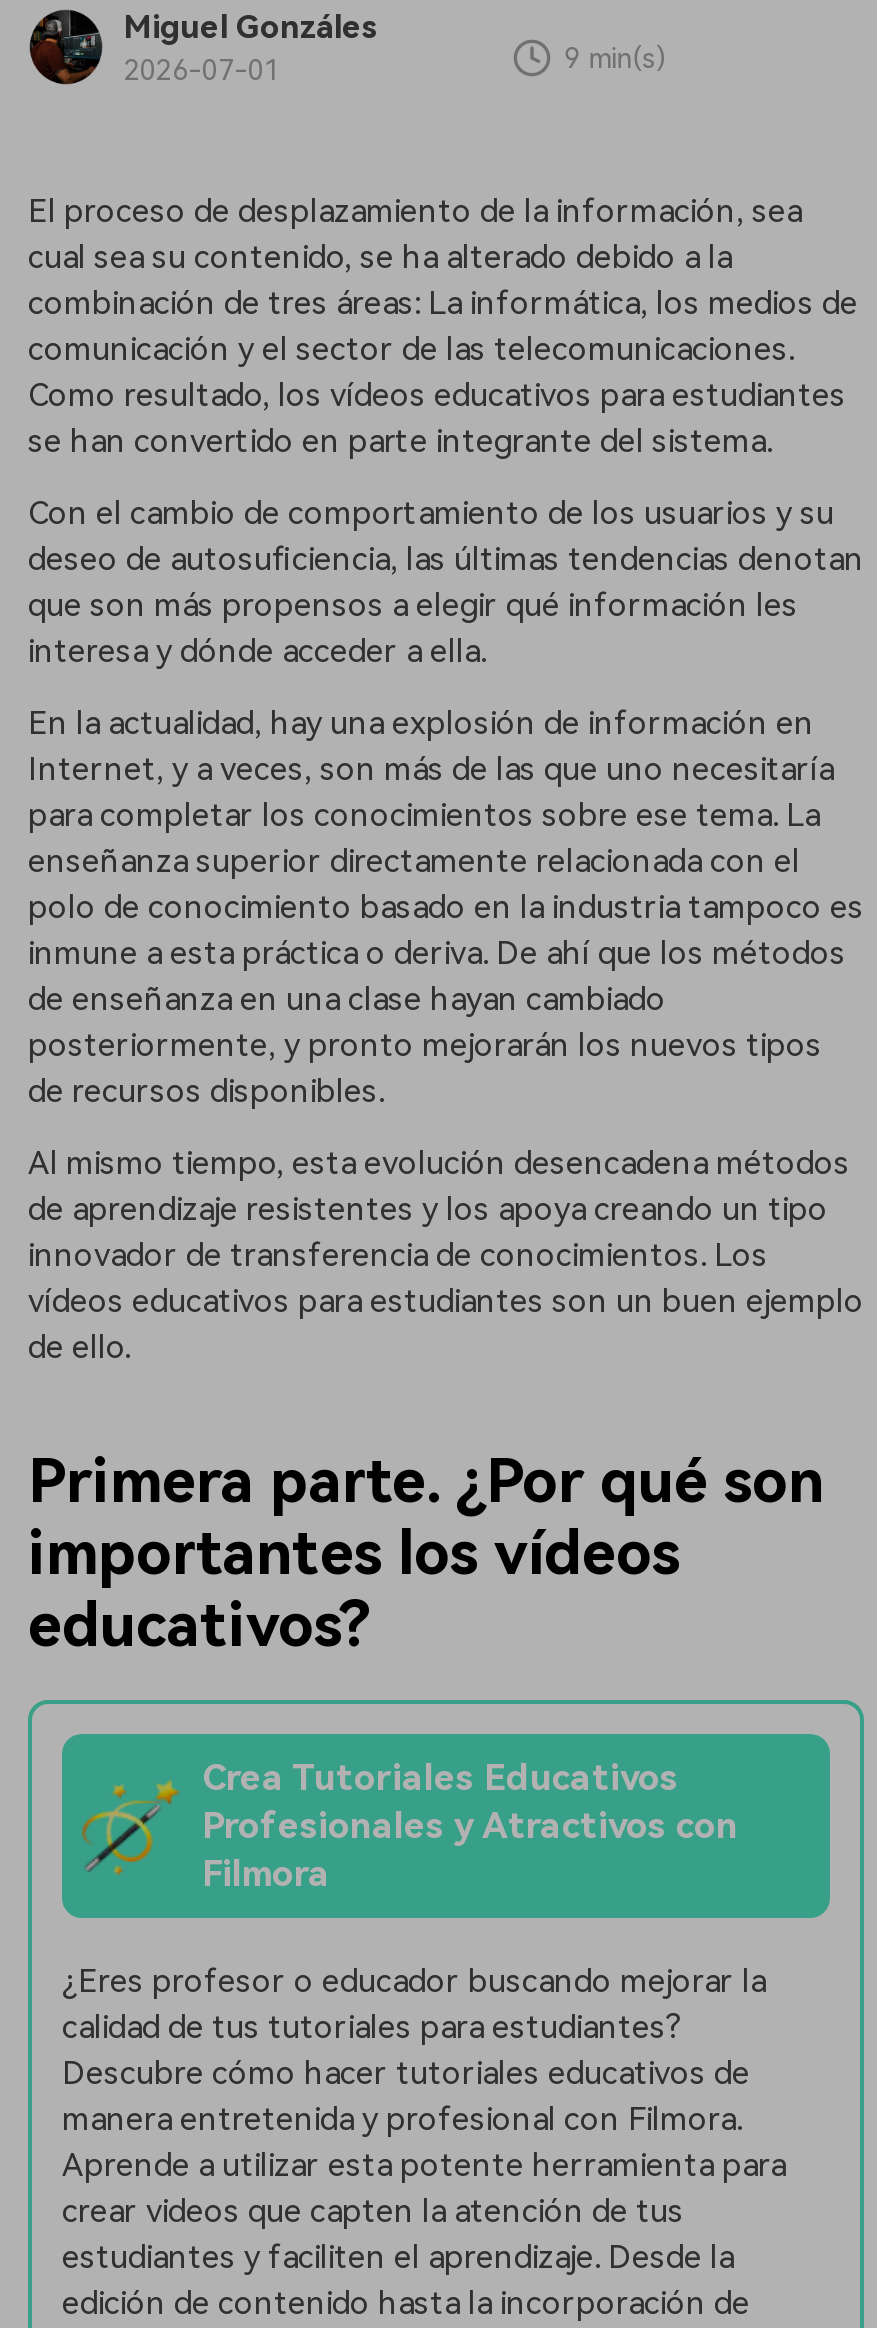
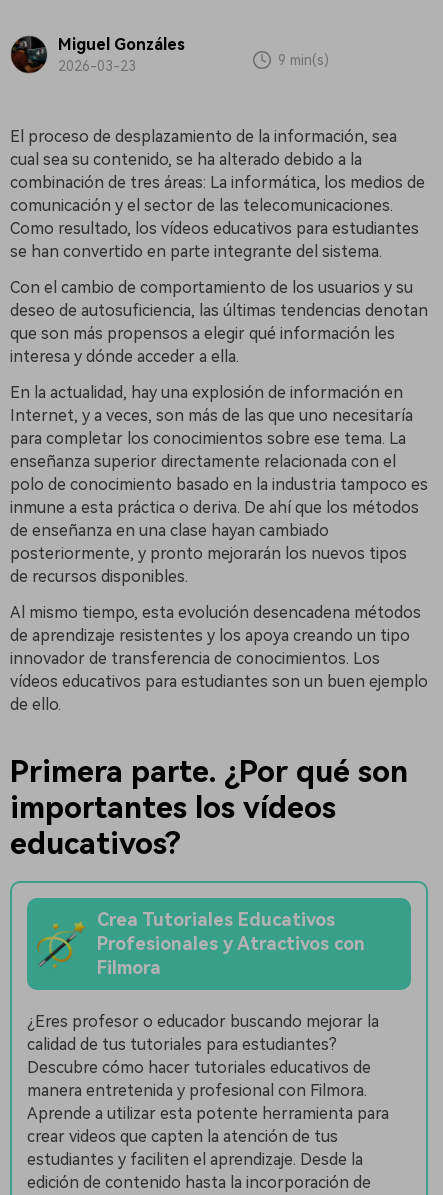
- 2026-07-01
+ 2026-03-23
